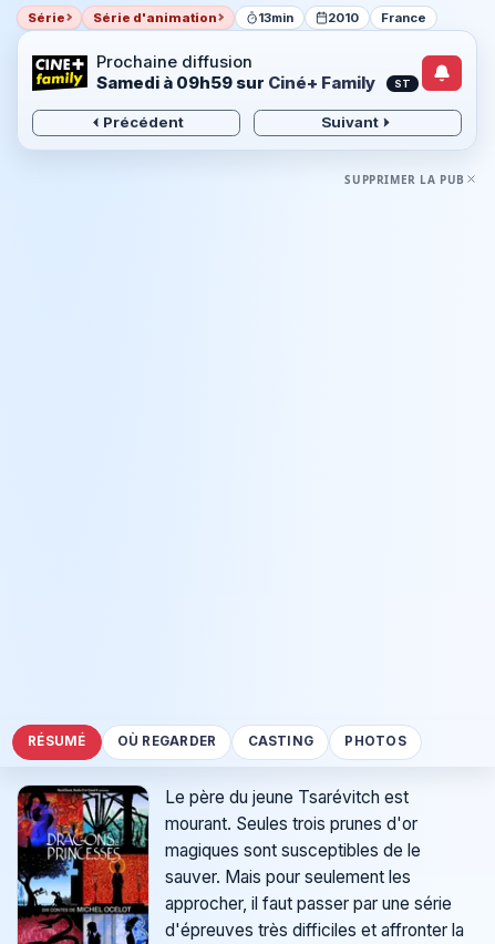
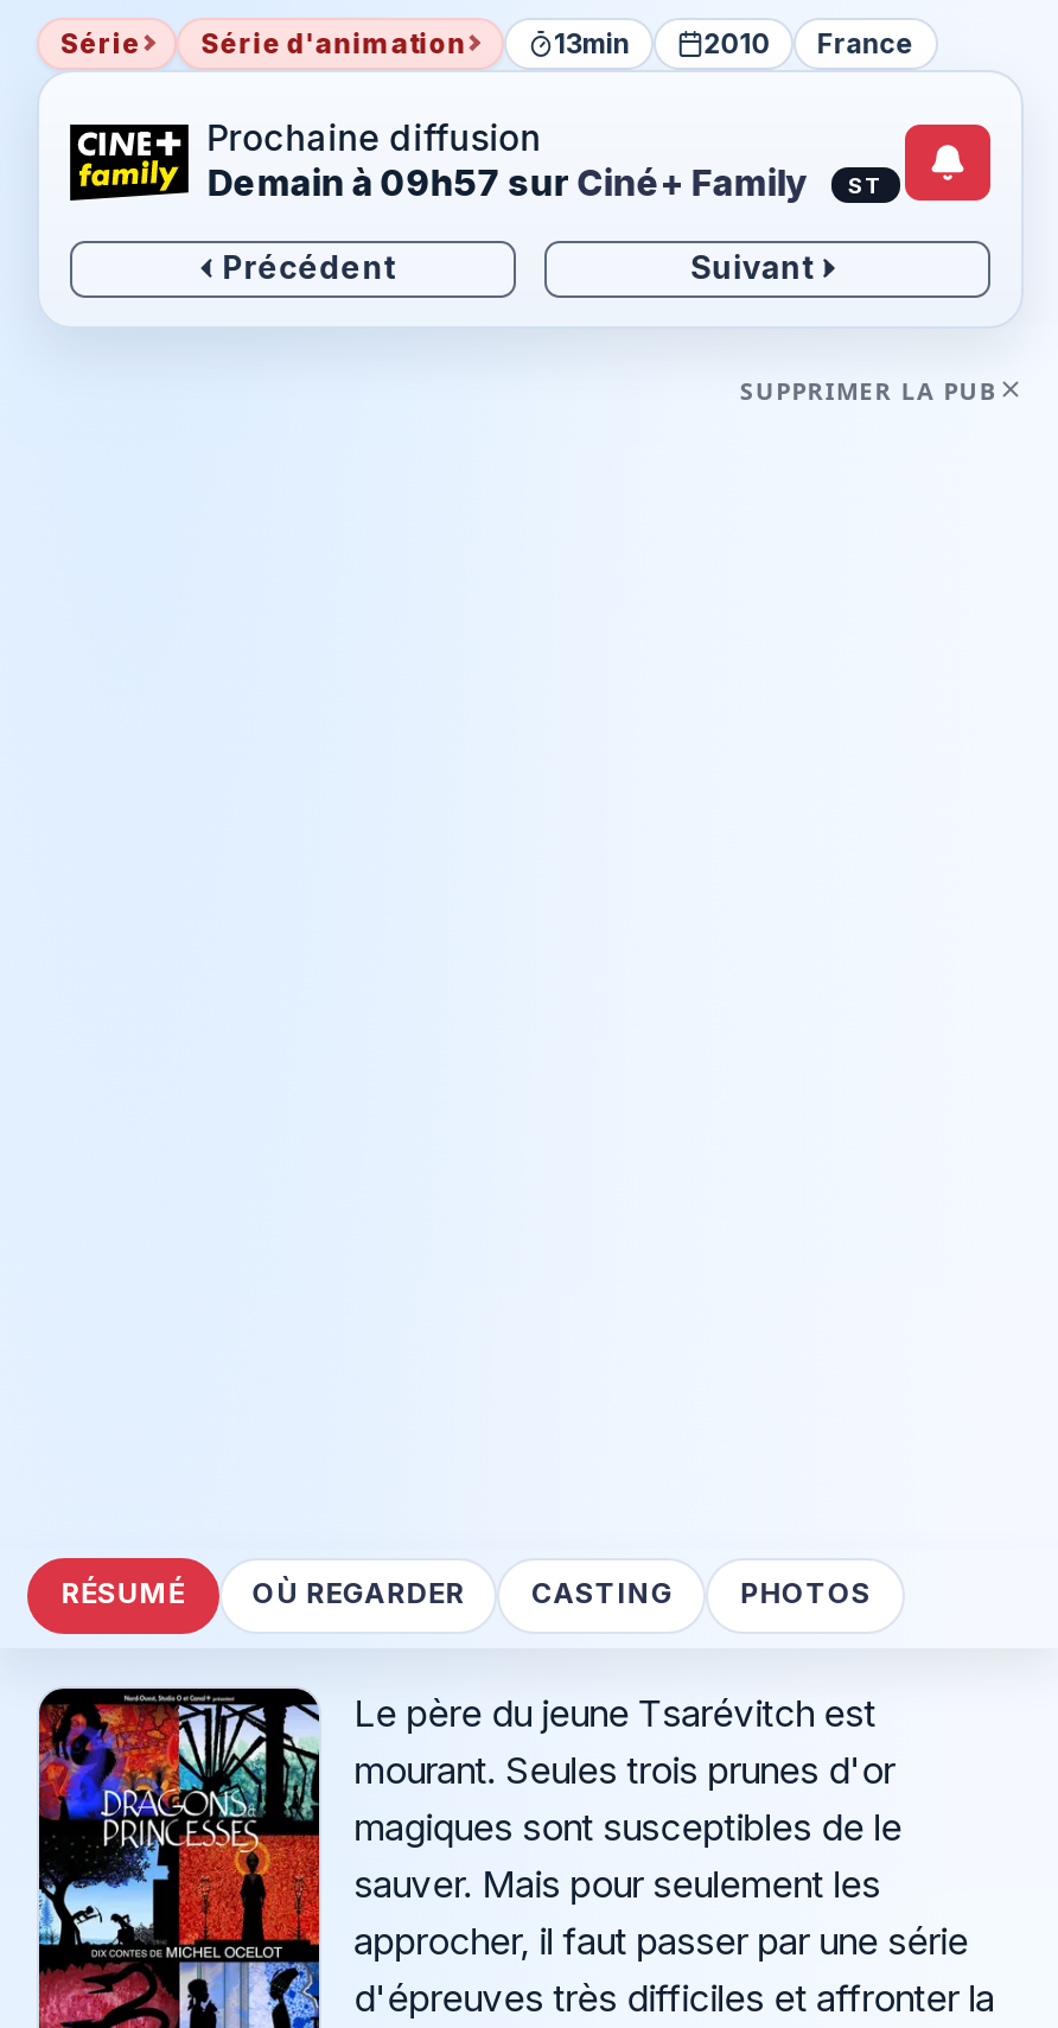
- Samedi à 09h59 sur Ciné+ Family
+ Demain à 09h57 sur Ciné+ Family
